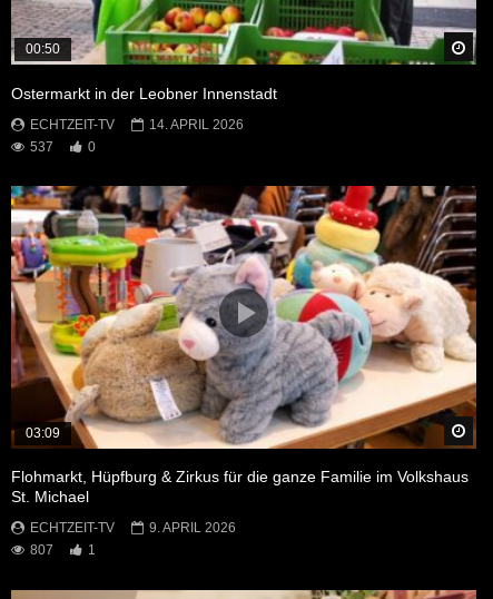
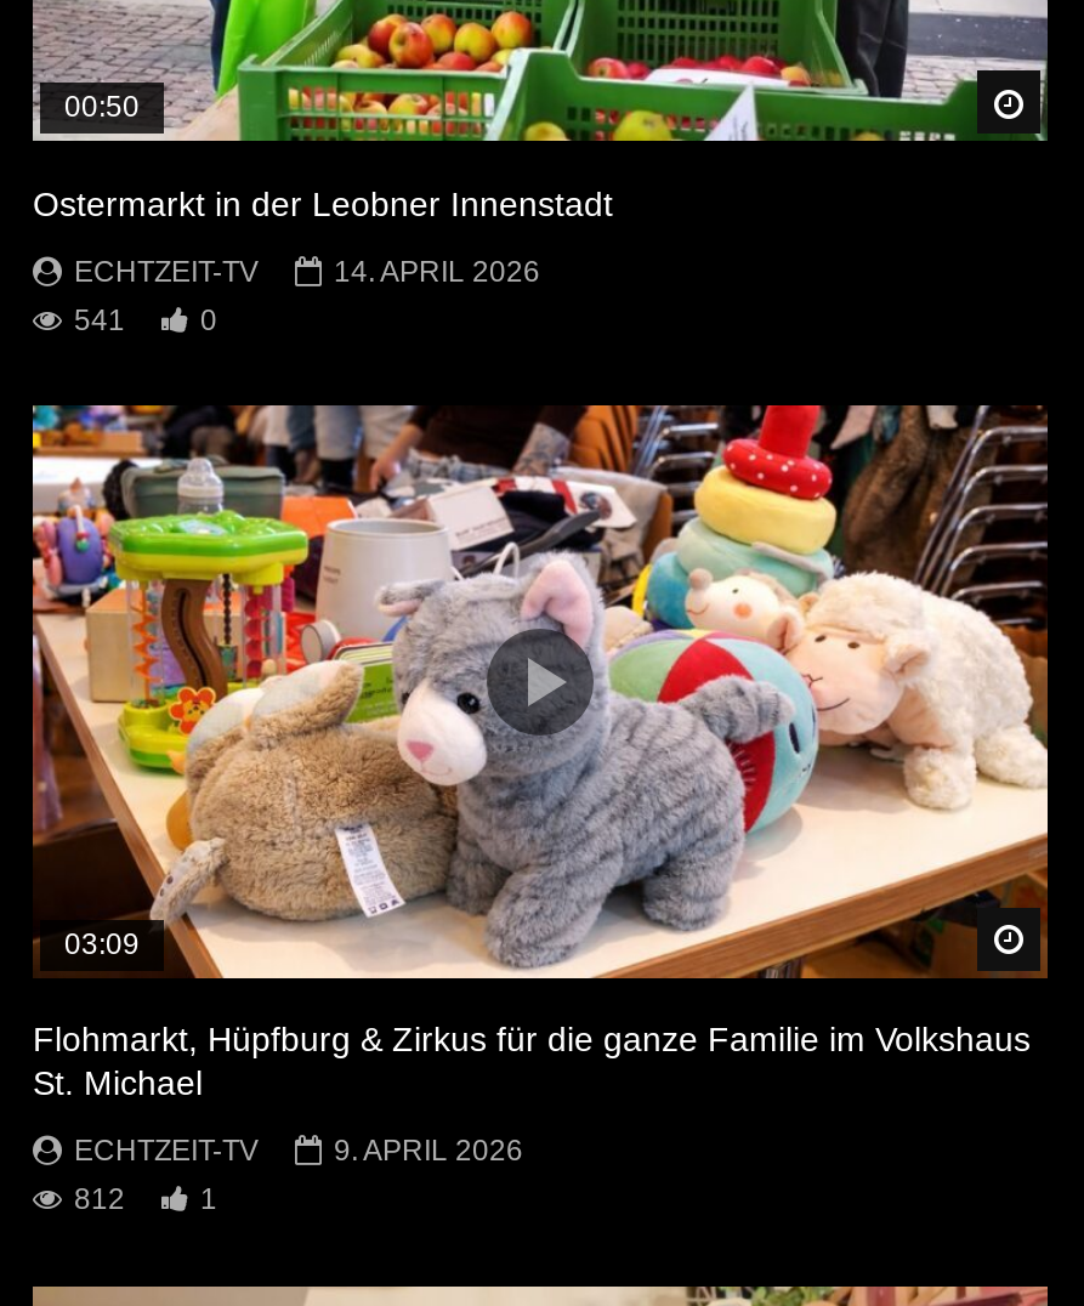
- 537
+ 541

- 807
+ 812
